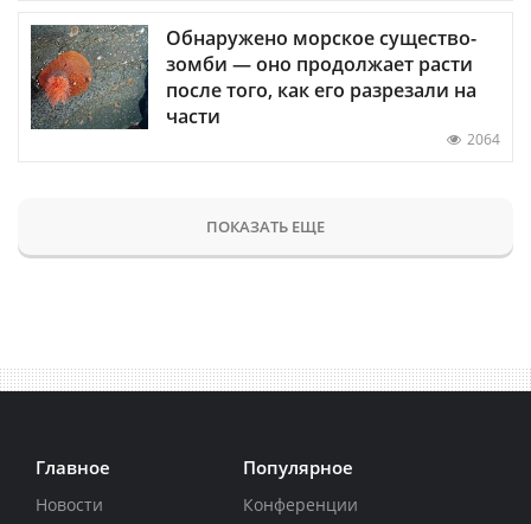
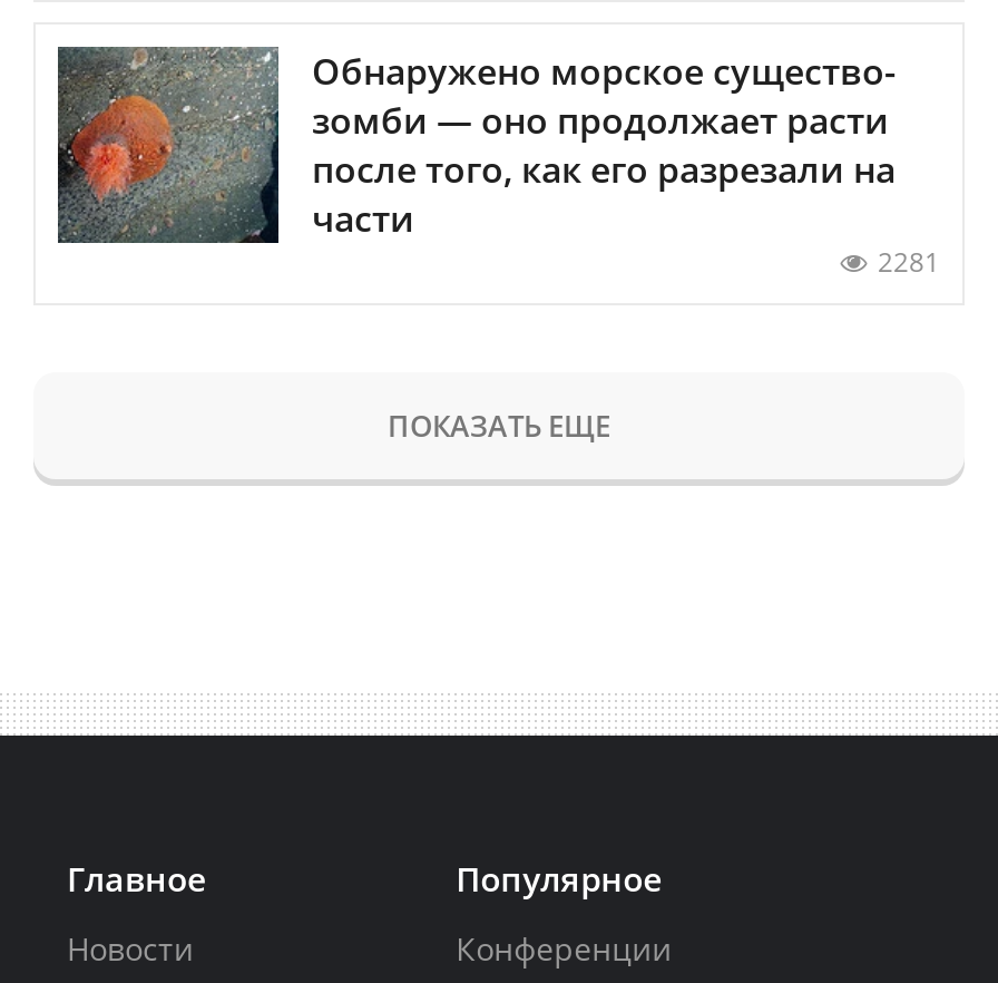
- 2064
+ 2281
